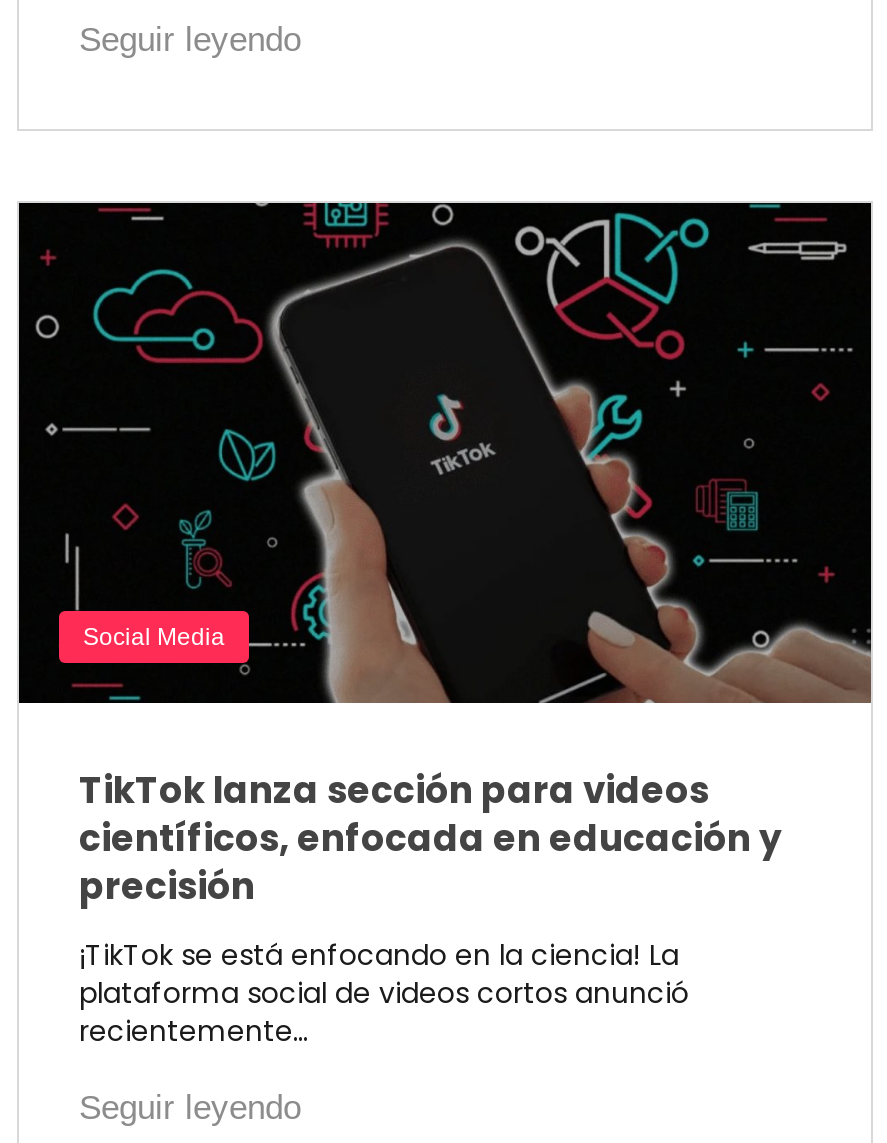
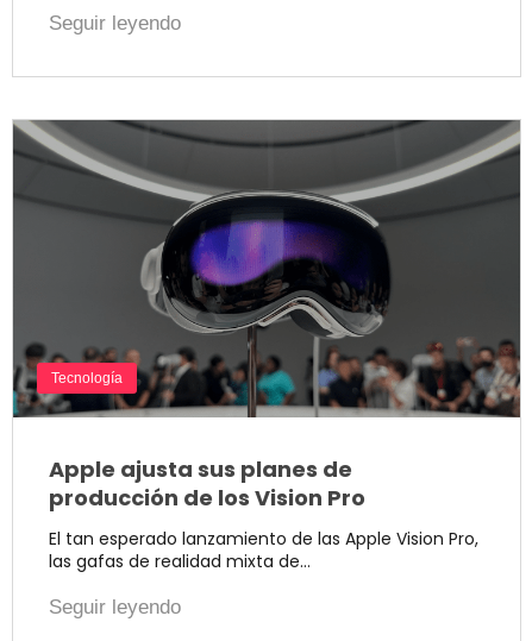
- [image]
- Social Media
+ [image]
+ Tecnología

- TikTok lanza sección para videos
- científicos, enfocada en educación y
- precisión
+ Apple ajusta sus planes de
+ producción de los Vision Pro

- ¡TikTok se está enfocando en la ciencia! La
- plataforma social de videos cortos anunció
- recientemente…
+ El tan esperado lanzamiento de las Apple Vision Pro,
+ las gafas de realidad mixta de…
